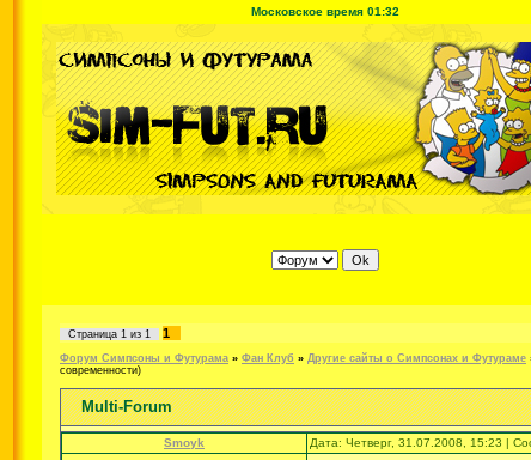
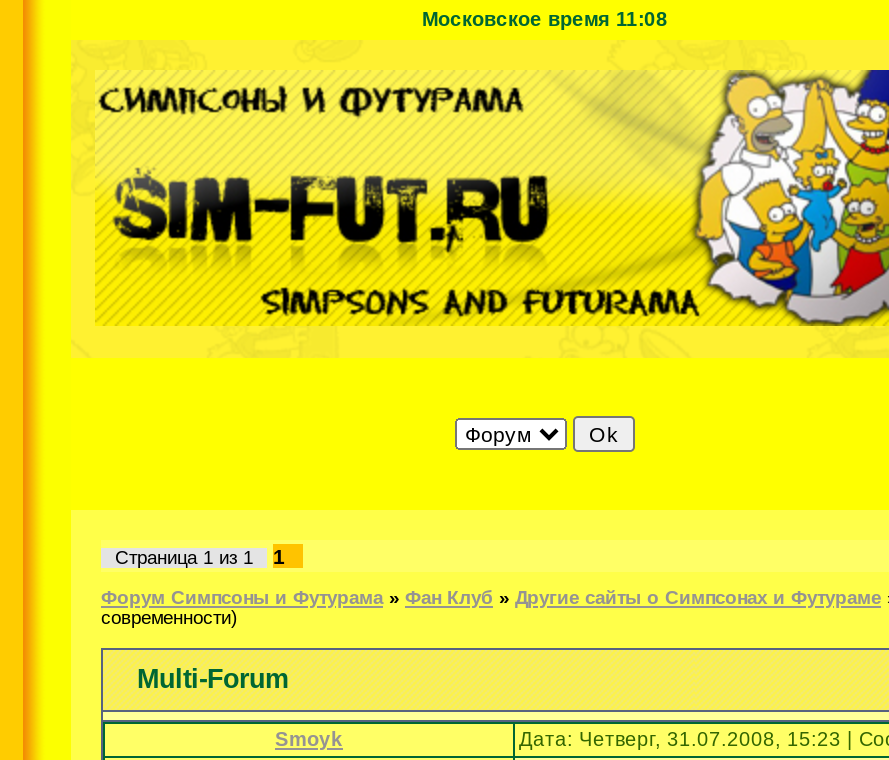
- Московское время 01:32
+ Московское время 11:08
